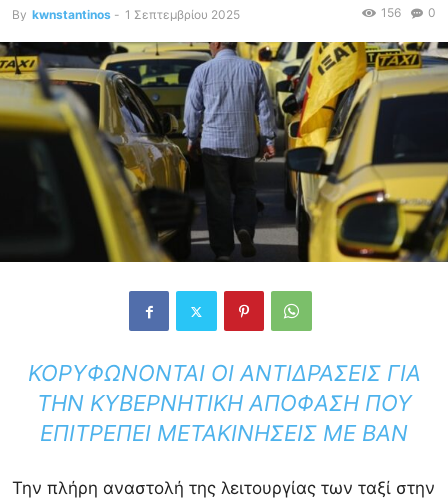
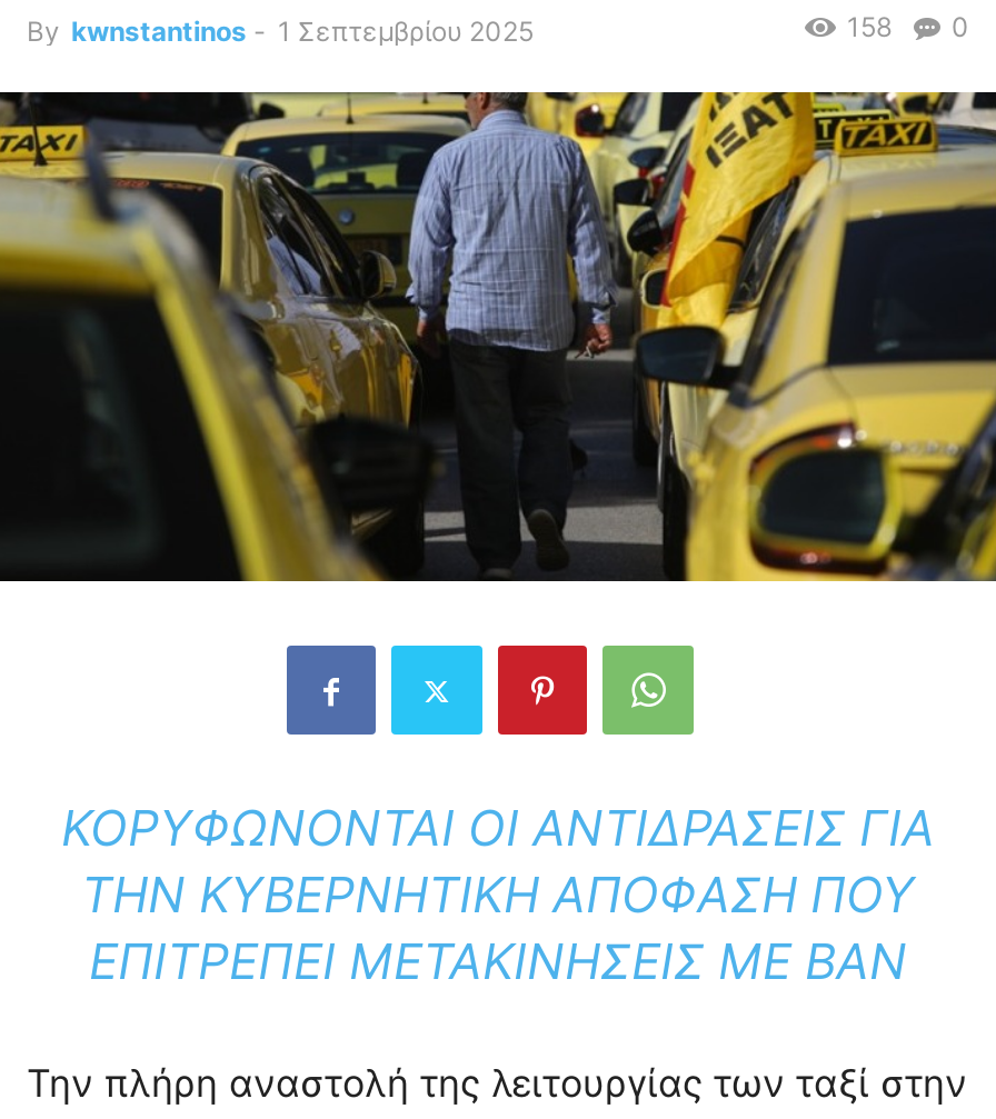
- 156 0
+ 158 0
